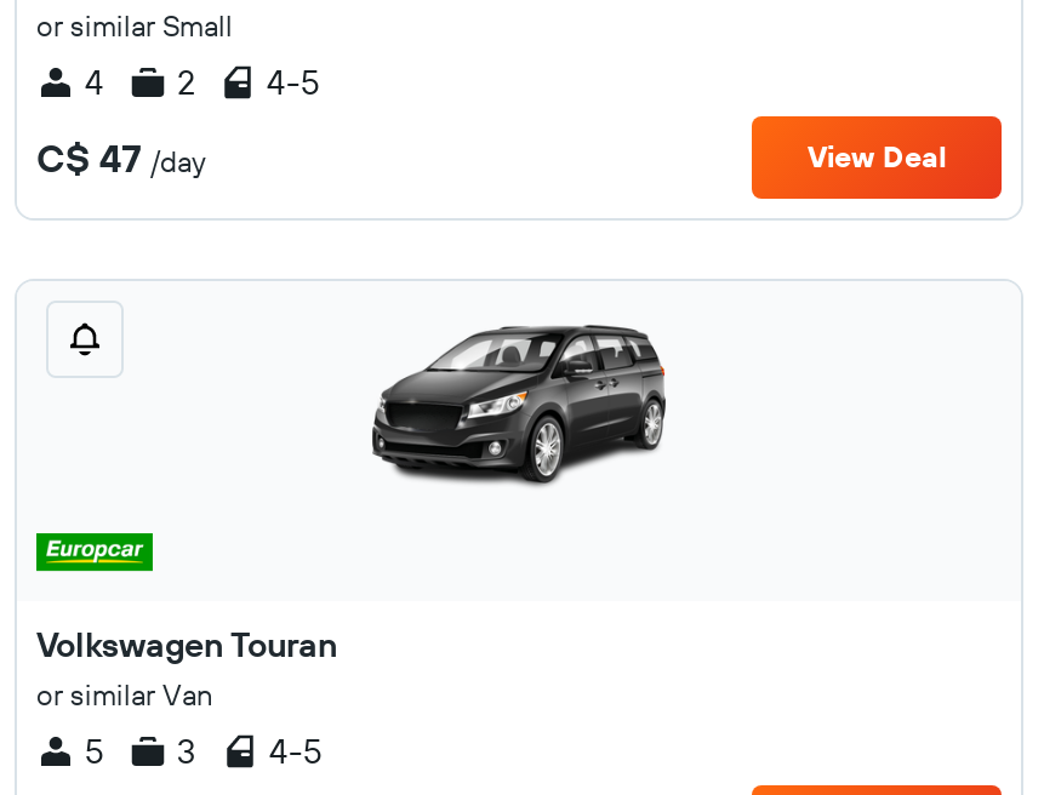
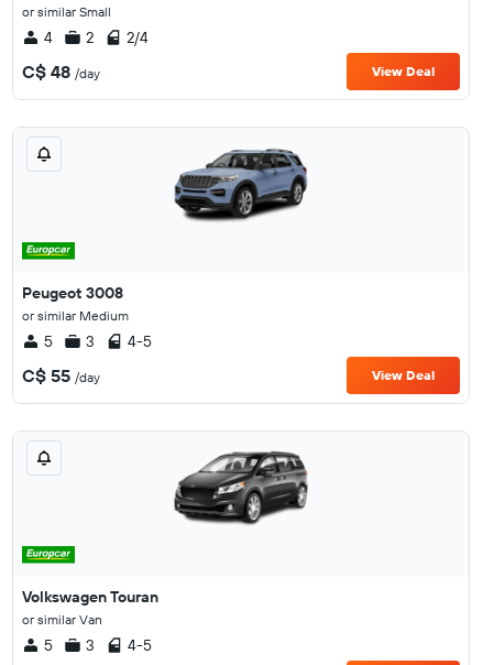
+ 2/4
+ C$ 48 /day
+ View Deal

+ Peugeot 3008
+ or similar Medium
+ 5
+ 3

+ [image]

- C$ 47 /day
+ C$ 55 /day
